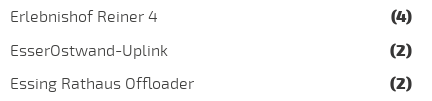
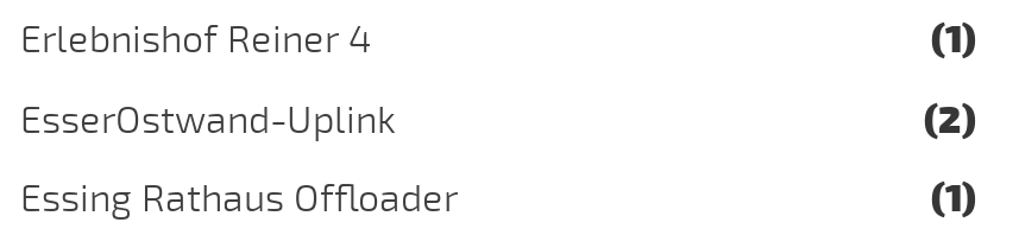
- (4)
+ (1)

- (2)
+ (1)
